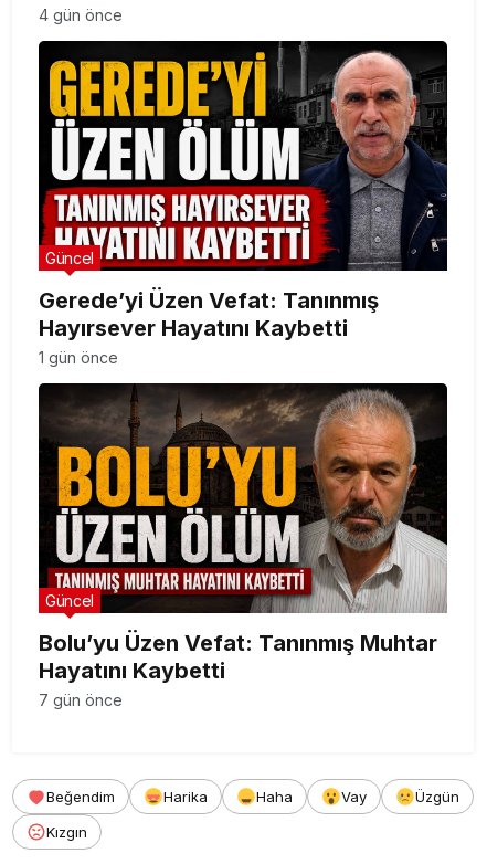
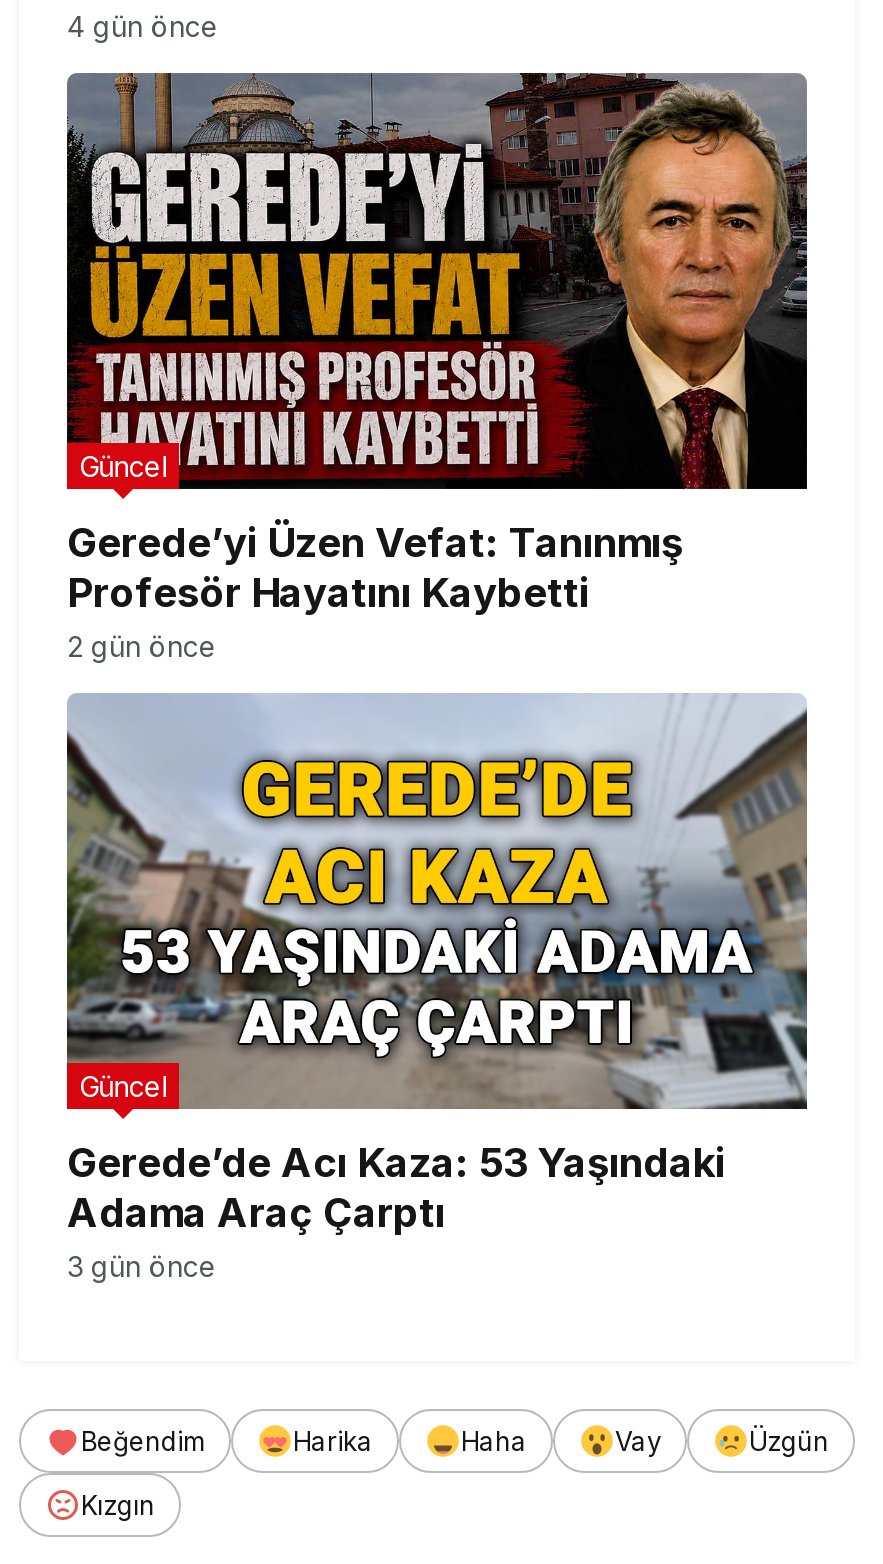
- [image]
- Hayırsever Hayatını Kaybetti
+ [image]
+ Profesör Hayatını Kaybetti

- 1 gün önce
+ 2 gün önce

- [image]
- Bolu’yu Üzen Vefat: Tanınmış Muhtar
- Hayatını Kaybetti
+ [image]
+ Gerede’de Acı Kaza: 53 Yaşındaki
+ Adama Araç Çarptı

- 7 gün önce
+ 3 gün önce
